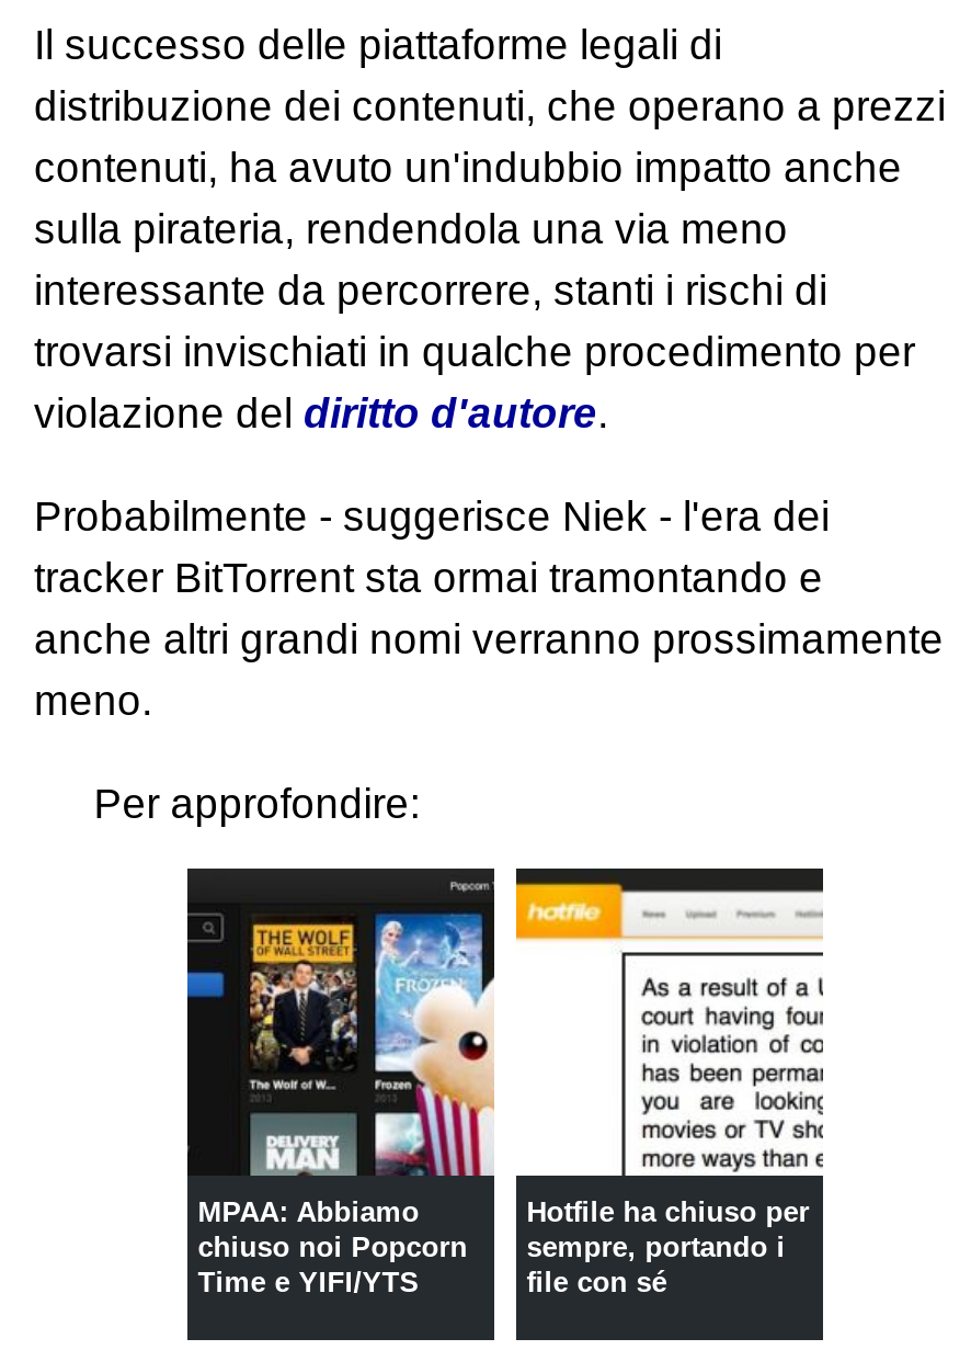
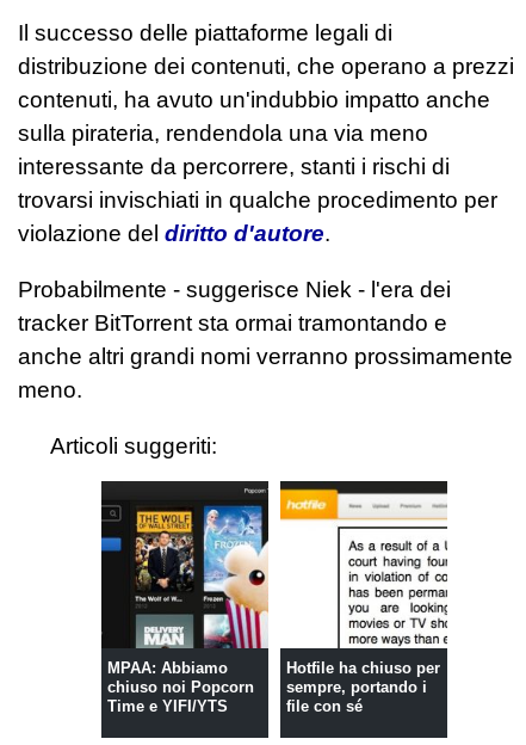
- Per approfondire:
+ Articoli suggeriti:
